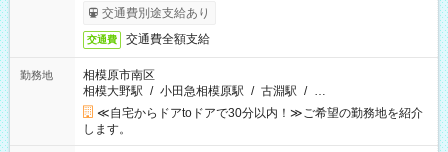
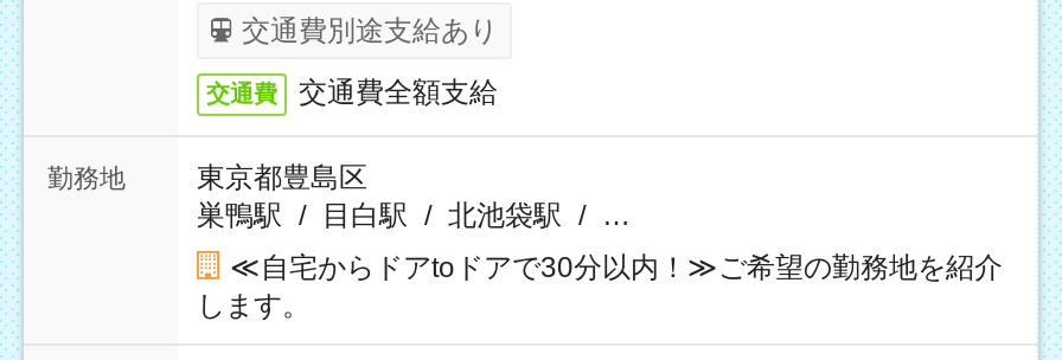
- 相模原市南区
- 相模大野駅 / 小田急相模原駅 / 古淵駅 / …
+ 東京都豊島区
+ 巣鴨駅 / 目白駅 / 北池袋駅 / …
